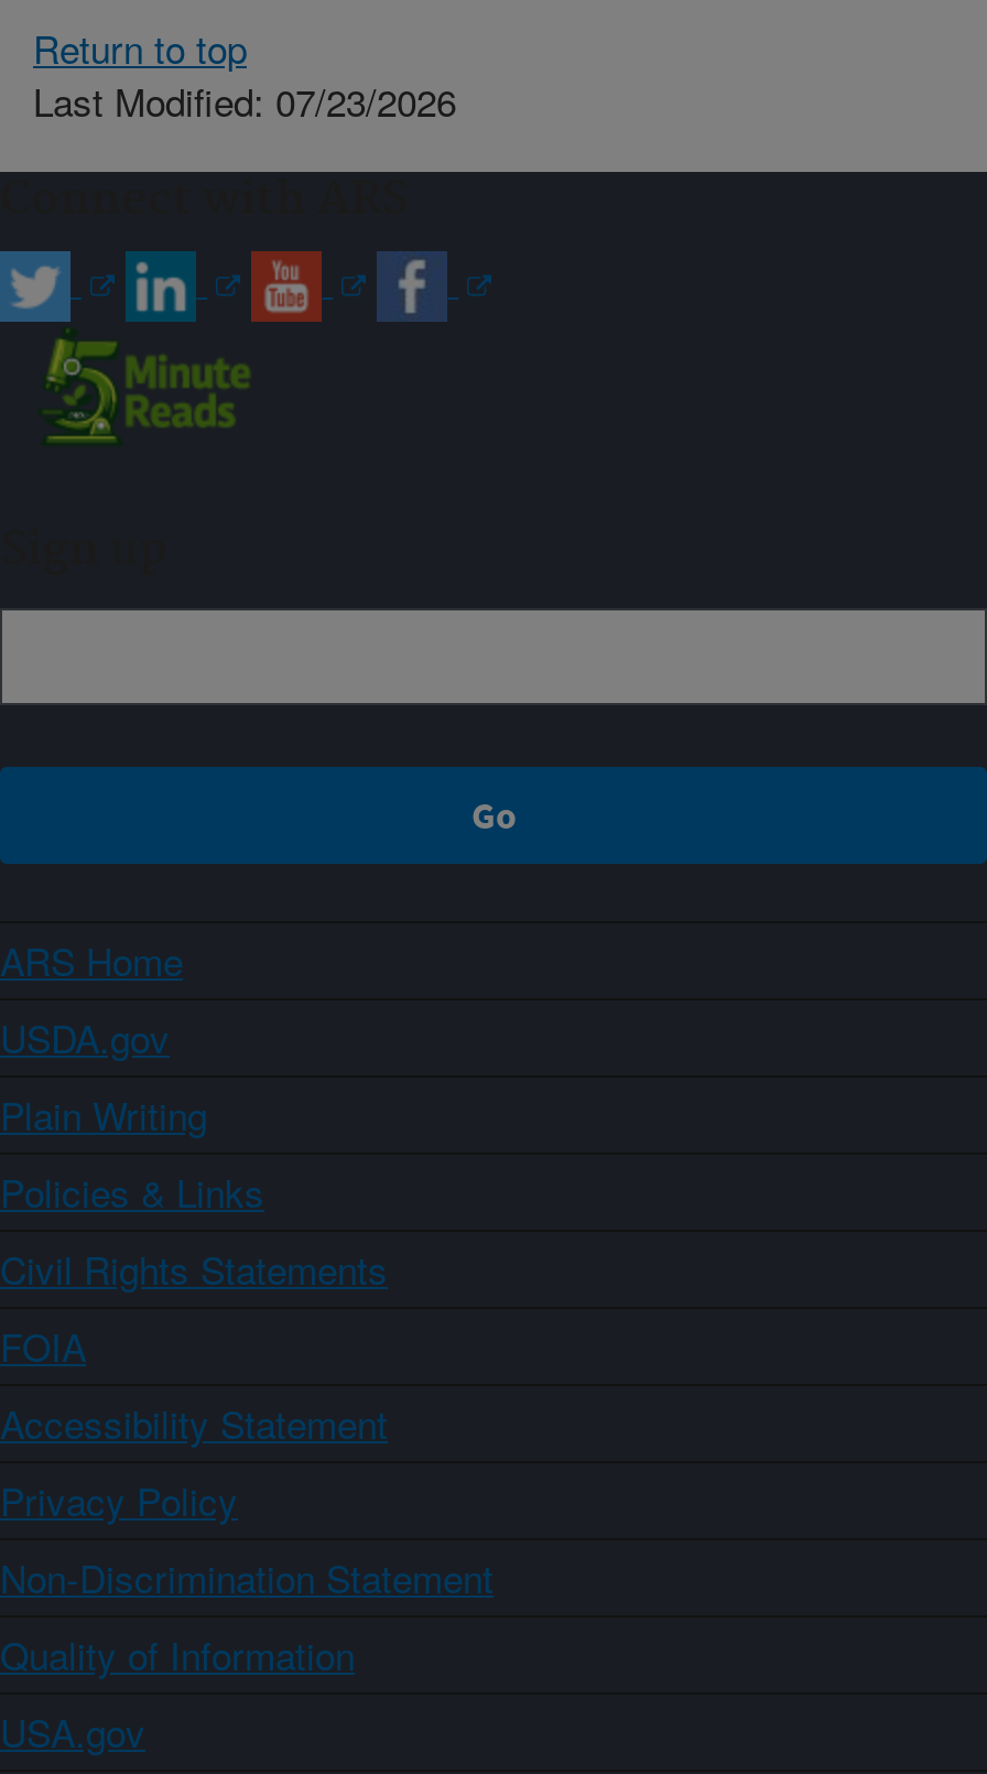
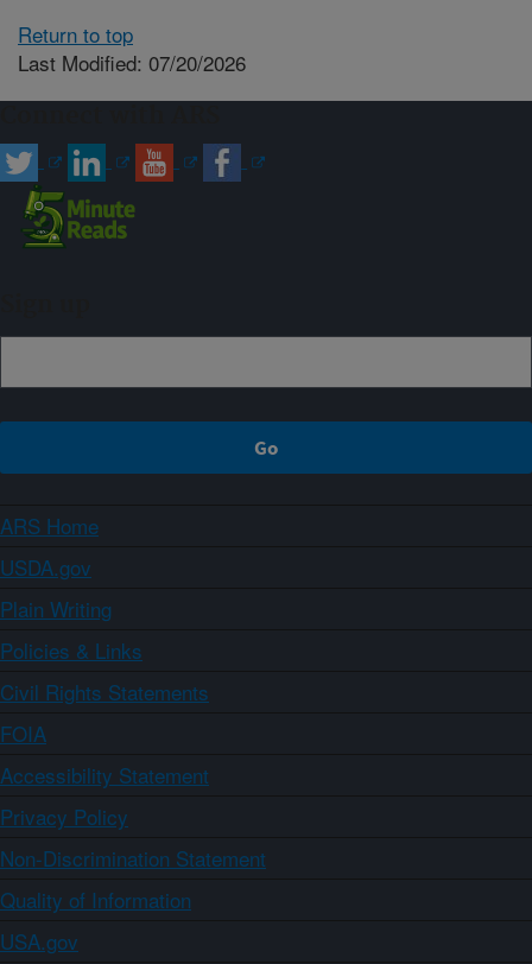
- Last Modified: 07/23/2026
+ Last Modified: 07/20/2026
